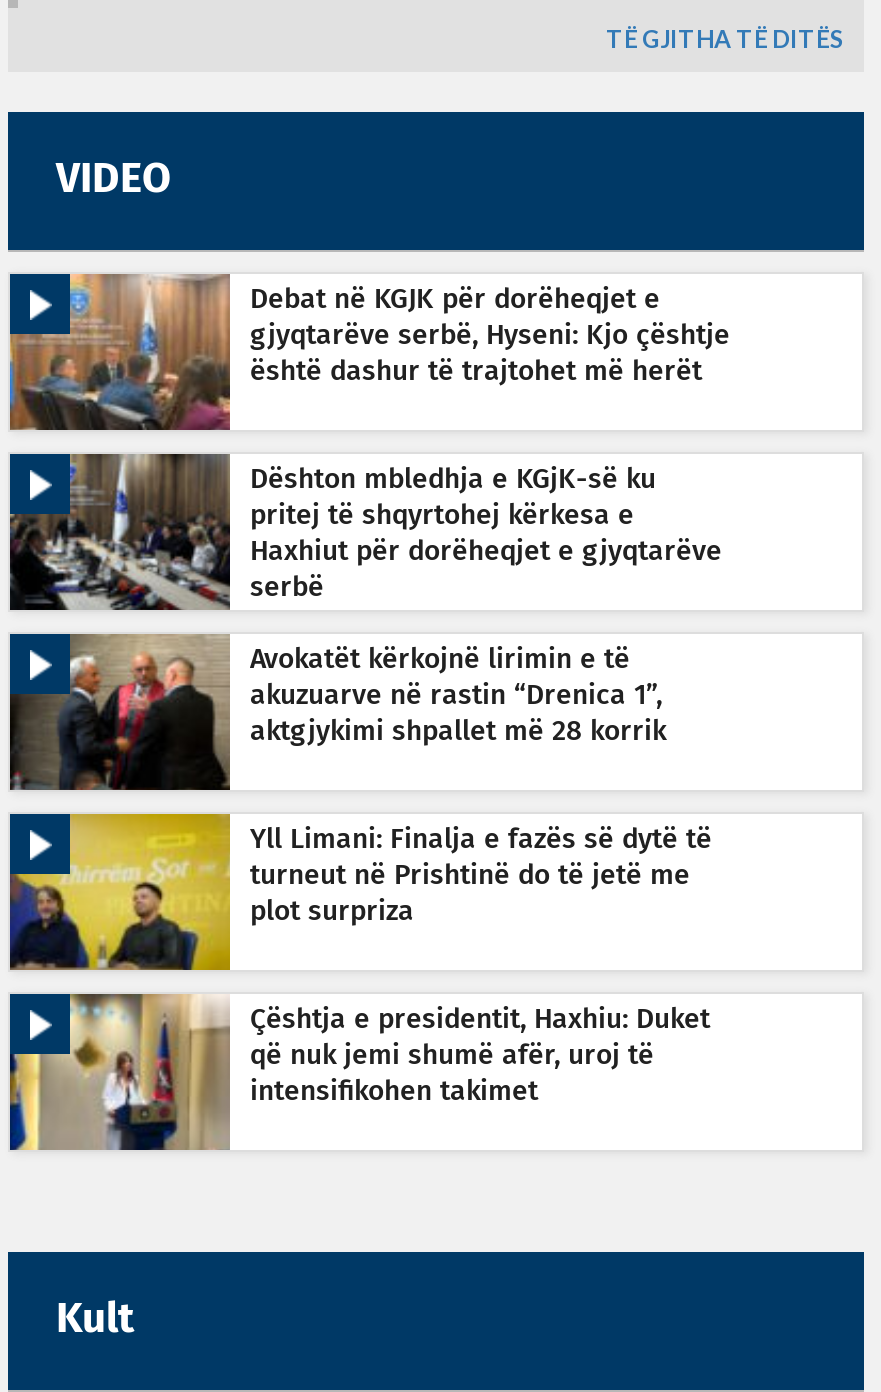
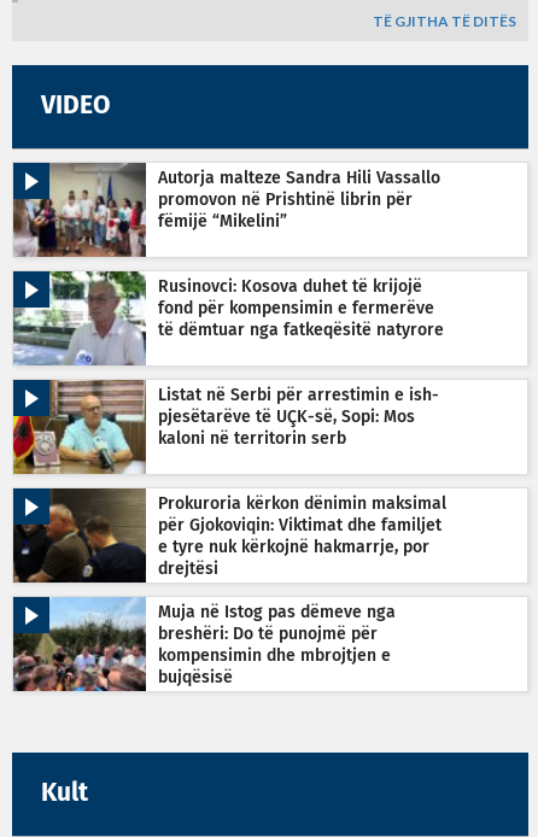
- [image]
- Debat në KGJK për dorëheqjet e
- gjyqtarëve serbë, Hyseni: Kjo çështje
- është dashur të trajtohet më herët
+ [image]
+ Autorja malteze Sandra Hili Vassallo
+ promovon në Prishtinë librin për
+ fëmijë “Mikelini”

- [image]
- Dështon mbledhja e KGjK-së ku
- pritej të shqyrtohej kërkesa e
- Haxhiut për dorëheqjet e gjyqtarëve
- serbë
+ [image]
+ Rusinovci: Kosova duhet të krijojë
+ fond për kompensimin e fermerëve
+ të dëmtuar nga fatkeqësitë natyrore

- [image]
- Avokatët kërkojnë lirimin e të
- akuzuarve në rastin “Drenica 1”,
- aktgjykimi shpallet më 28 korrik
+ [image]
+ Listat në Serbi për arrestimin e ish-
+ pjesëtarëve të UÇK-së, Sopi: Mos
+ kaloni në territorin serb

- [image]
- Yll Limani: Finalja e fazës së dytë të
- turneut në Prishtinë do të jetë me
- plot surpriza
+ [image]
+ Prokuroria kërkon dënimin maksimal
+ për Gjokoviqin: Viktimat dhe familjet
+ e tyre nuk kërkojnë hakmarrje, por
+ drejtësi

- [image]
- Çështja e presidentit, Haxhiu: Duket
- që nuk jemi shumë afër, uroj të
- intensifikohen takimet
+ [image]
+ Muja në Istog pas dëmeve nga
+ breshëri: Do të punojmë për
+ kompensimin dhe mbrojtjen e
+ bujqësisë
